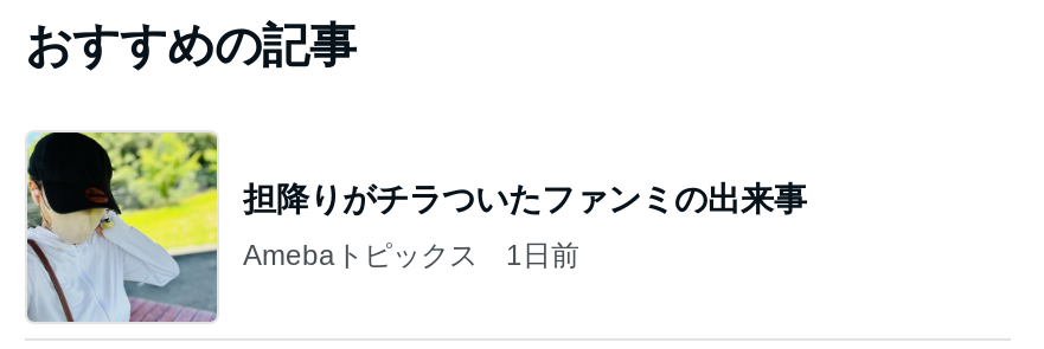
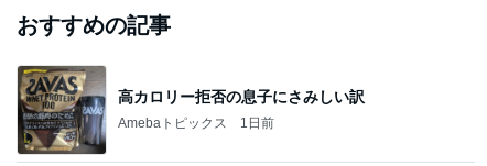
- [image]
- 担降りがチラついたファンミの出来事
+ [image]
+ 高カロリー拒否の息子にさみしい訳
